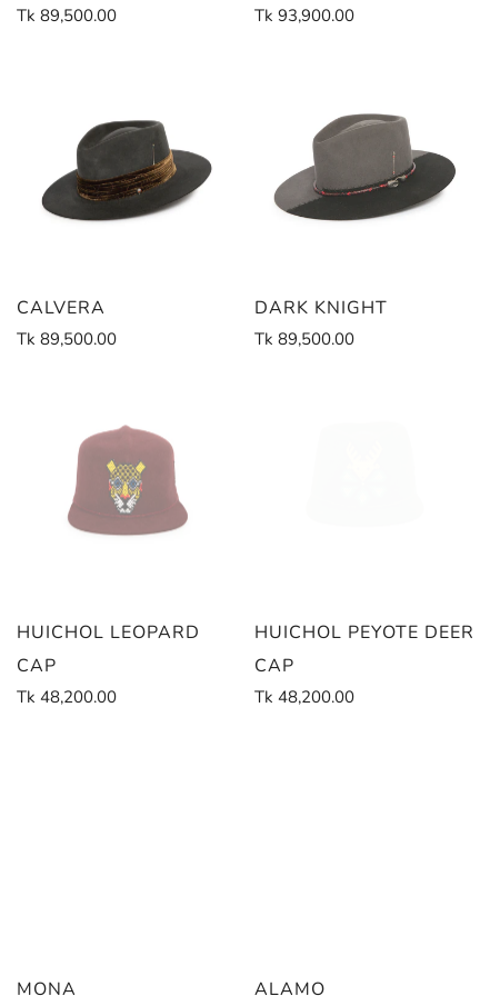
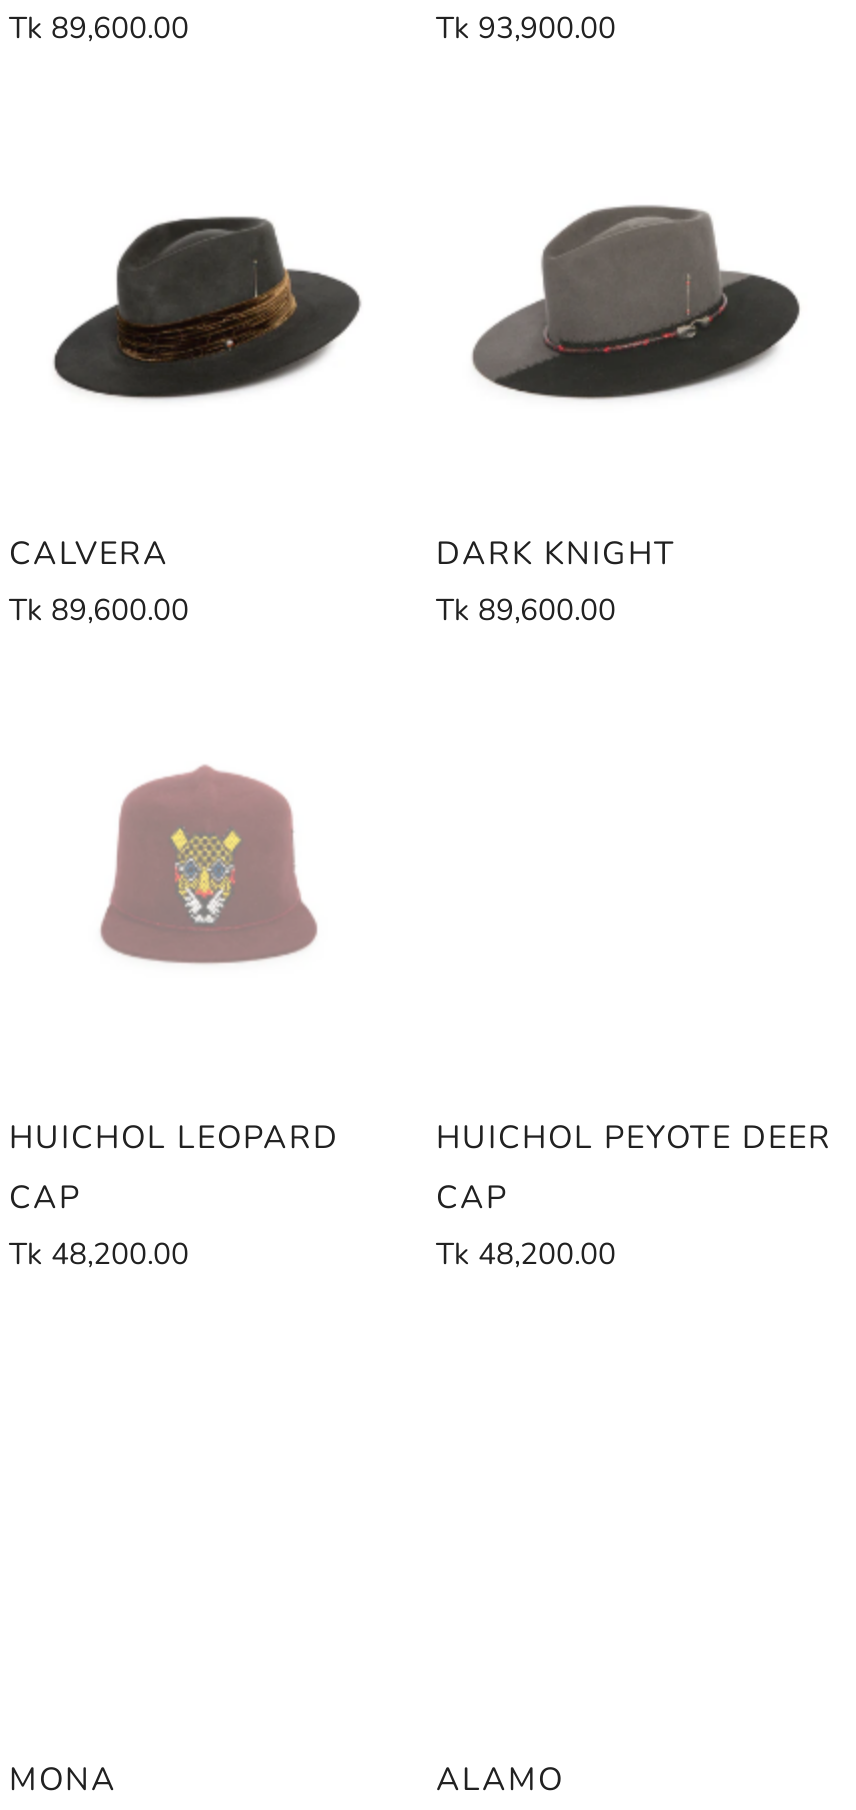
- Tk 89,500.00
+ Tk 89,600.00

- Tk 89,500.00
+ Tk 89,600.00

- Tk 89,500.00
+ Tk 89,600.00
